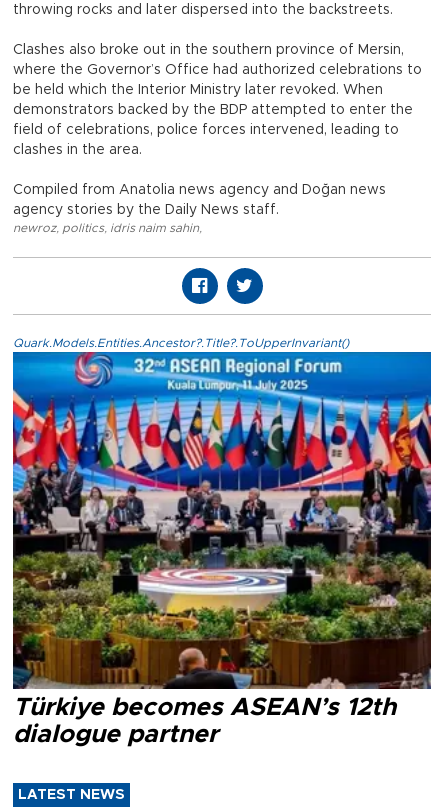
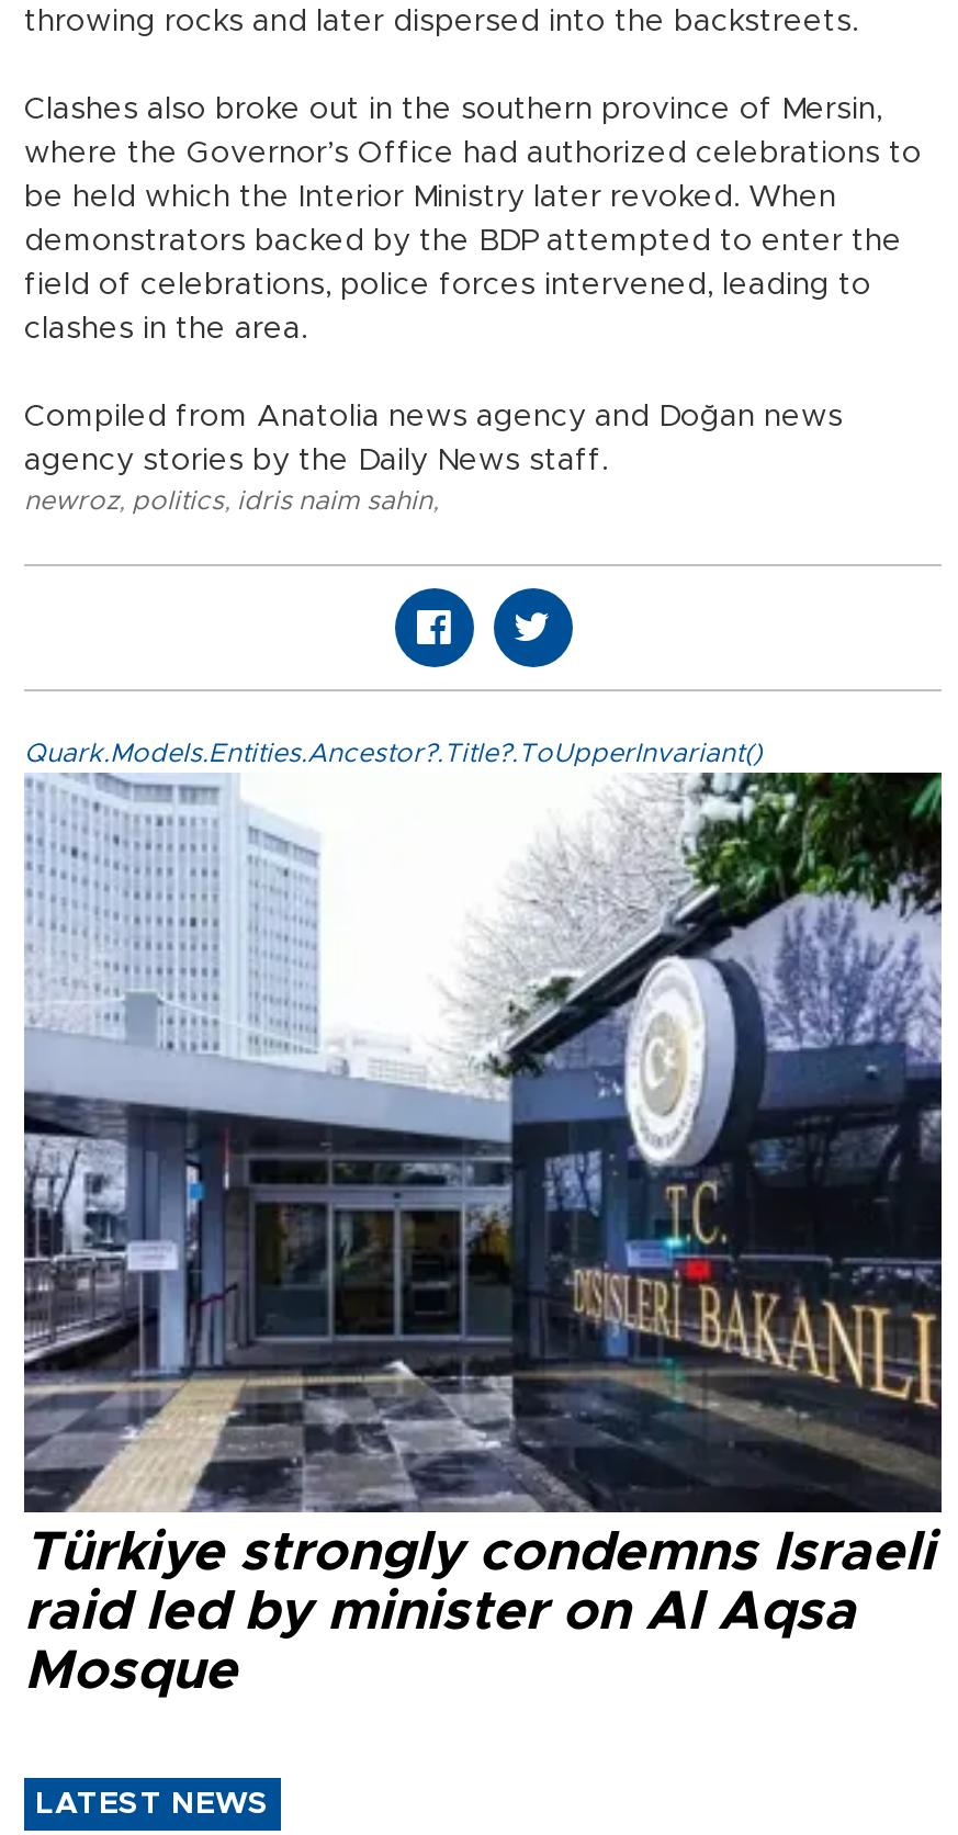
- [image]
- Türkiye becomes ASEAN’s 12th
- dialogue partner
+ [image]
+ Türkiye strongly condemns Israeli
+ raid led by minister on Al Aqsa
+ Mosque
